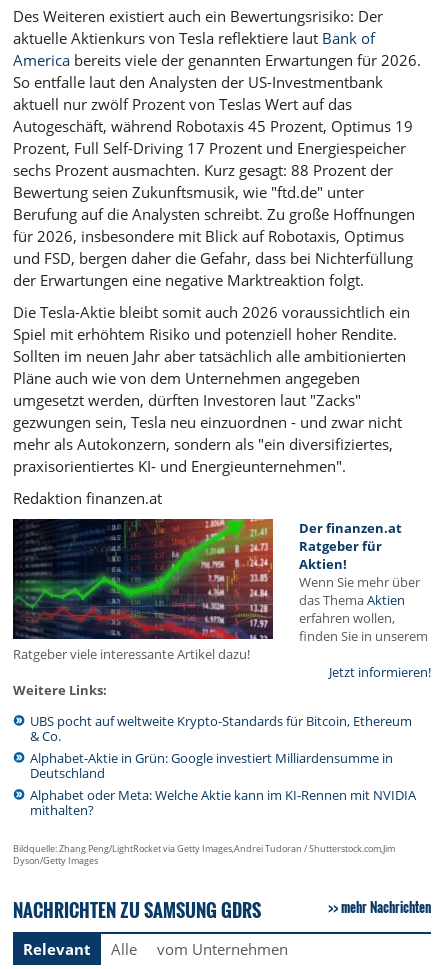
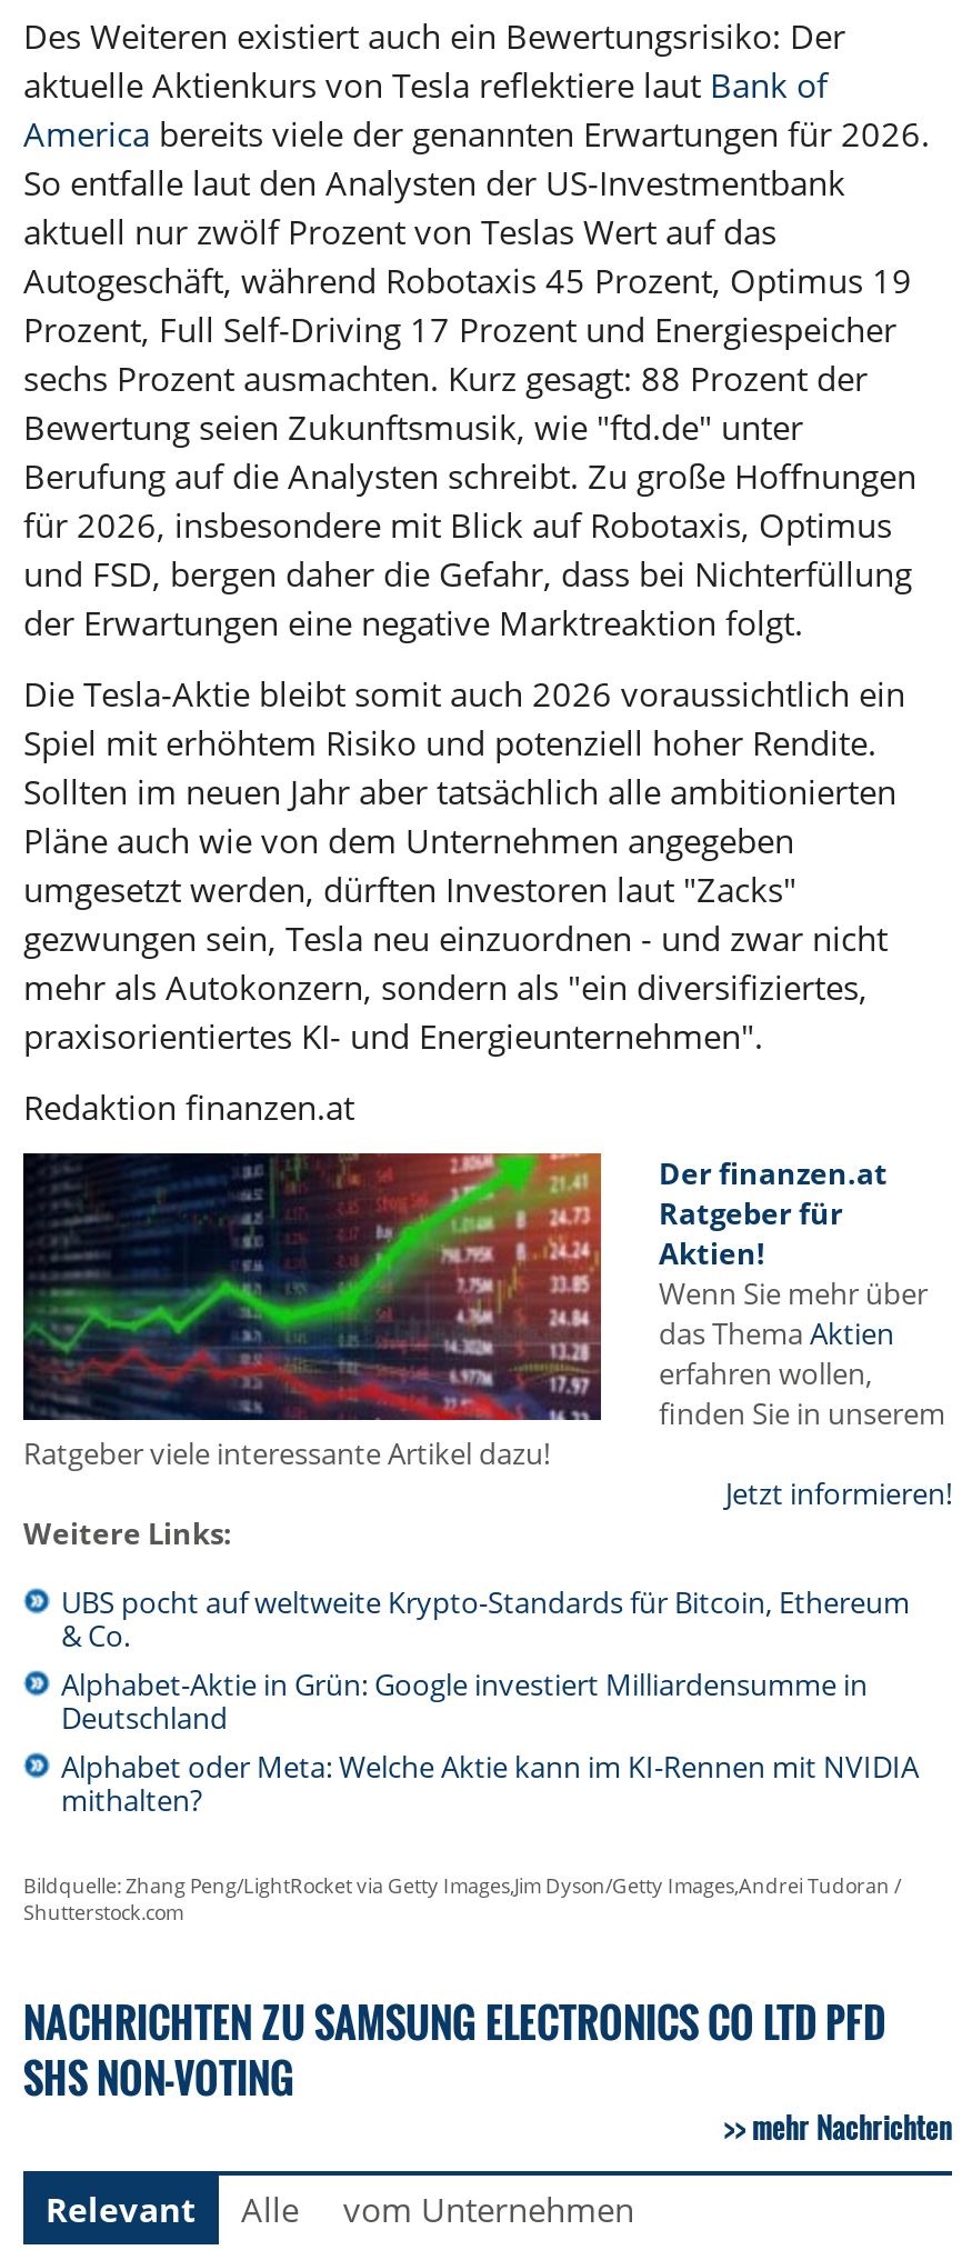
- Bildquelle: Zhang Peng/LightRocket via Getty Images,Andrei Tudoran / Shutterstock.com,Jim
- Dyson/Getty Images
+ Bildquelle: Zhang Peng/LightRocket via Getty Images,Jim Dyson/Getty Images,Andrei Tudoran /
+ Shutterstock.com

- NACHRICHTEN ZU SAMSUNG GDRS
+ NACHRICHTEN ZU SAMSUNG ELECTRONICS CO LTD PFD
+ SHS NON-VOTING
